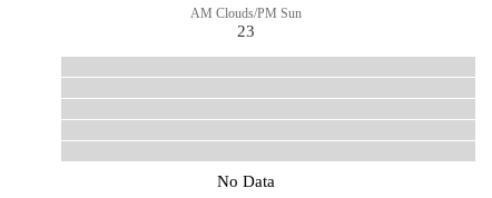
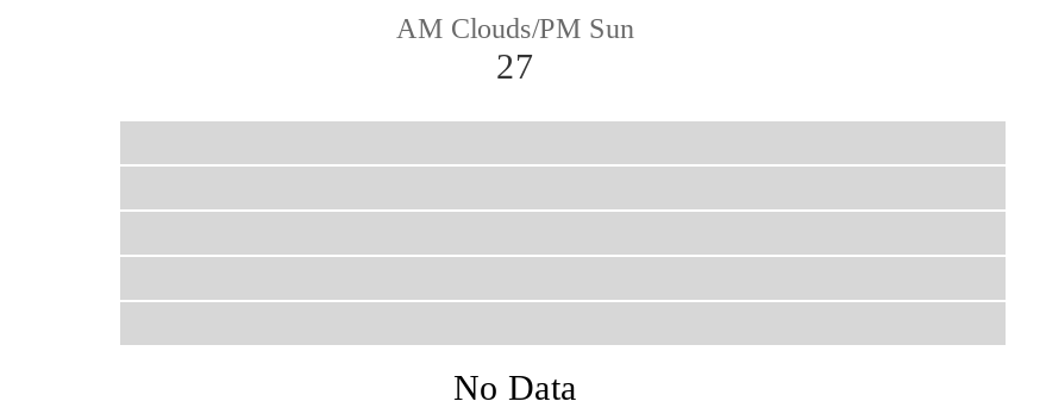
- 23
+ 27
